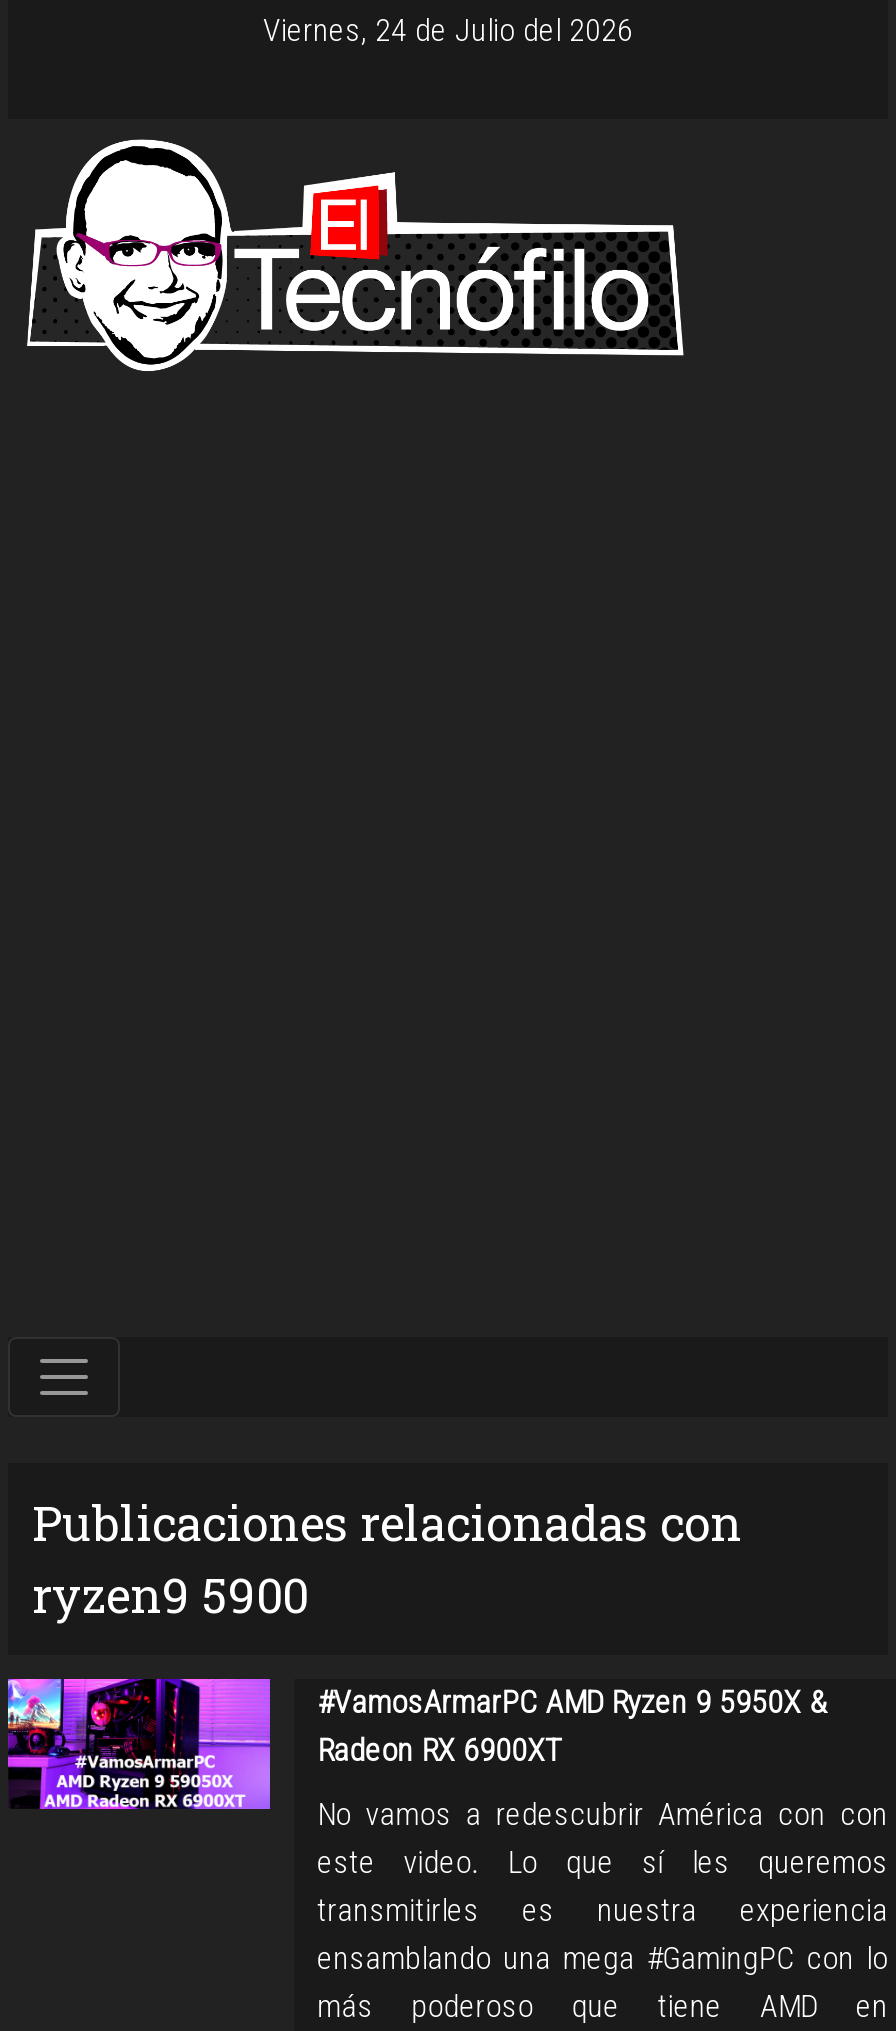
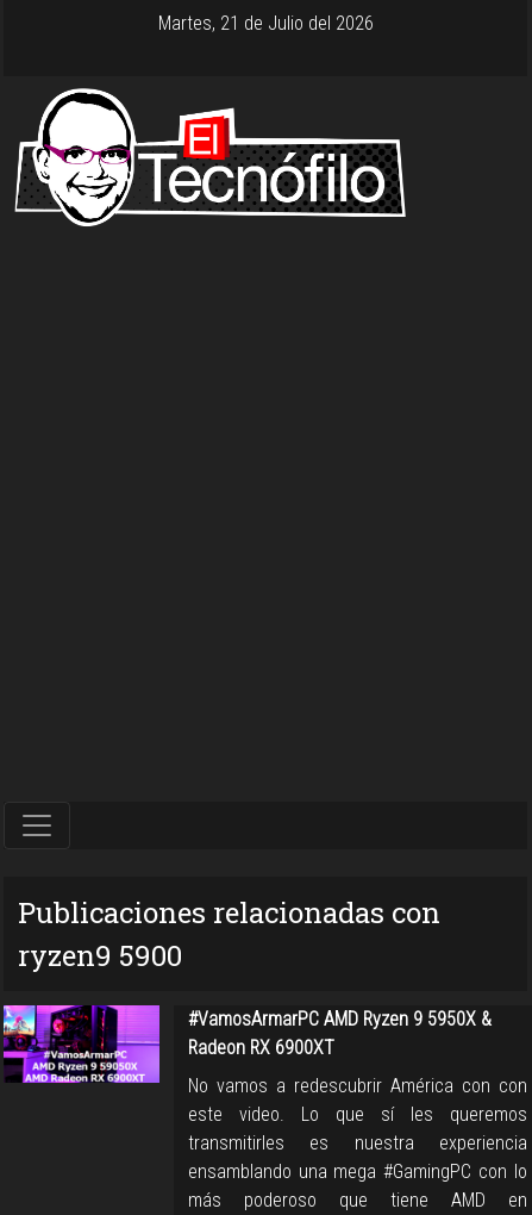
- Viernes, 24 de Julio del 2026
+ Martes, 21 de Julio del 2026
